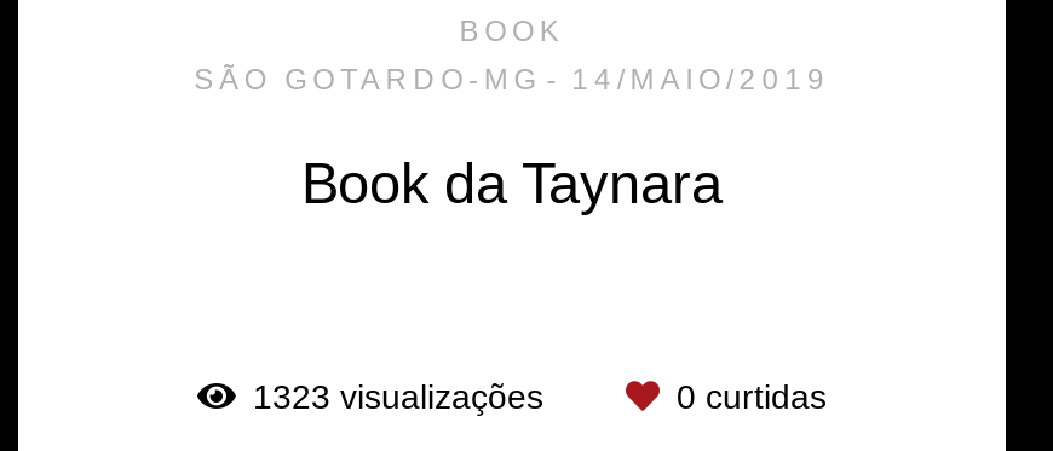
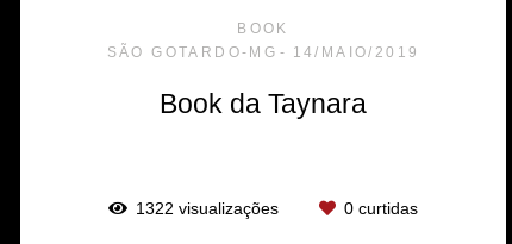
- 1323 visualizações
+ 1322 visualizações
